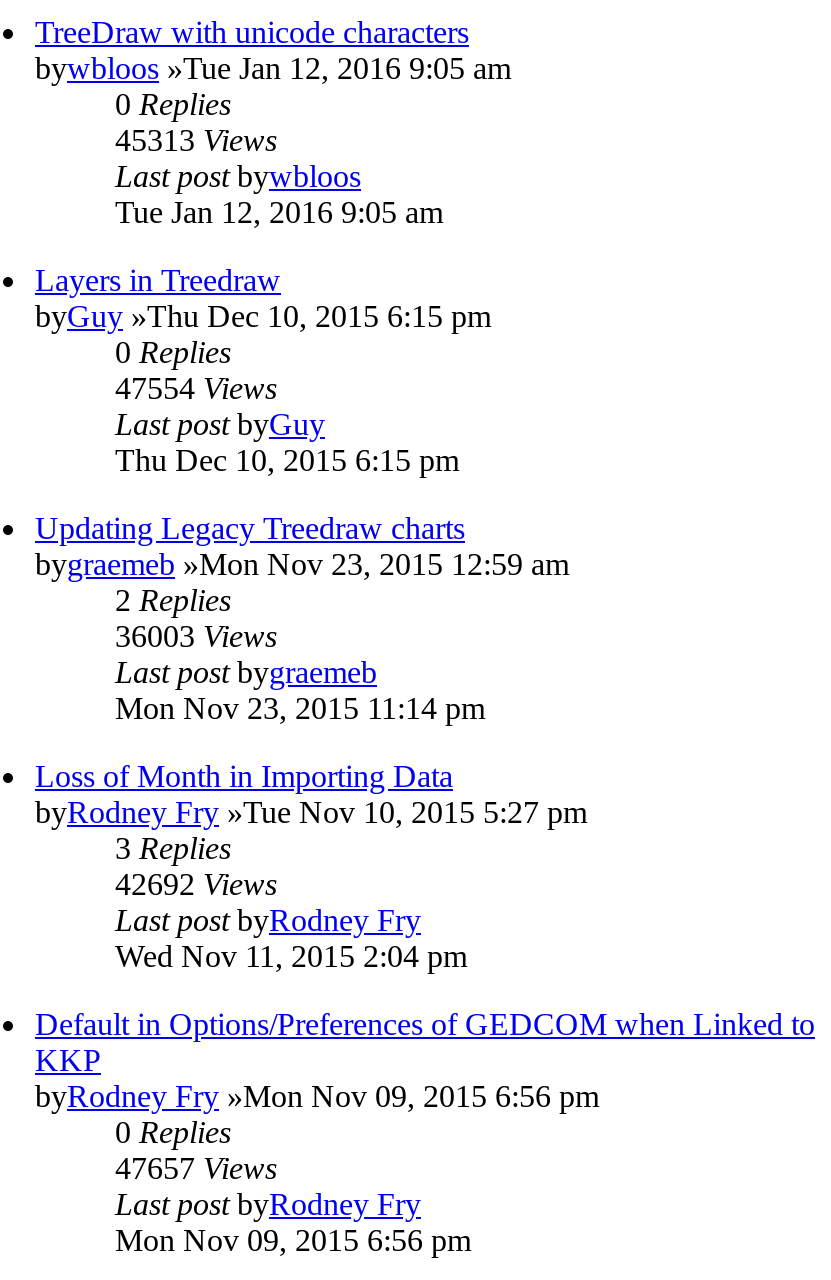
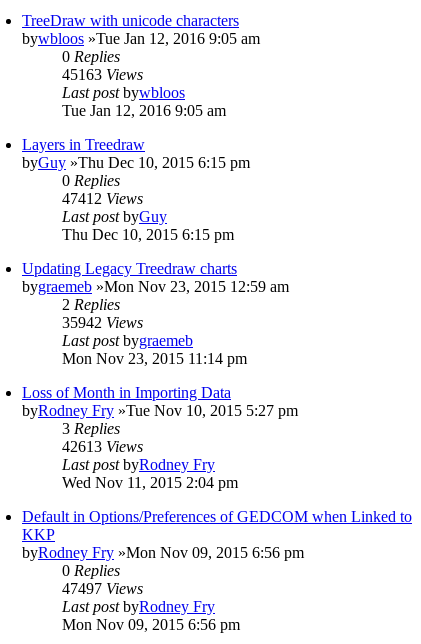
- 45313 Views
+ 45163 Views

- 47554 Views
+ 47412 Views

- 36003 Views
+ 35942 Views

- 42692 Views
+ 42613 Views

- 47657 Views
+ 47497 Views
